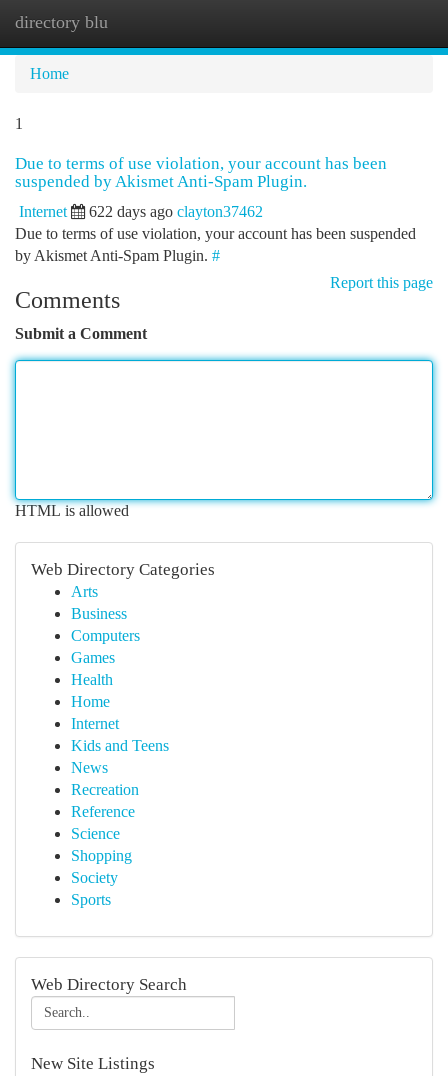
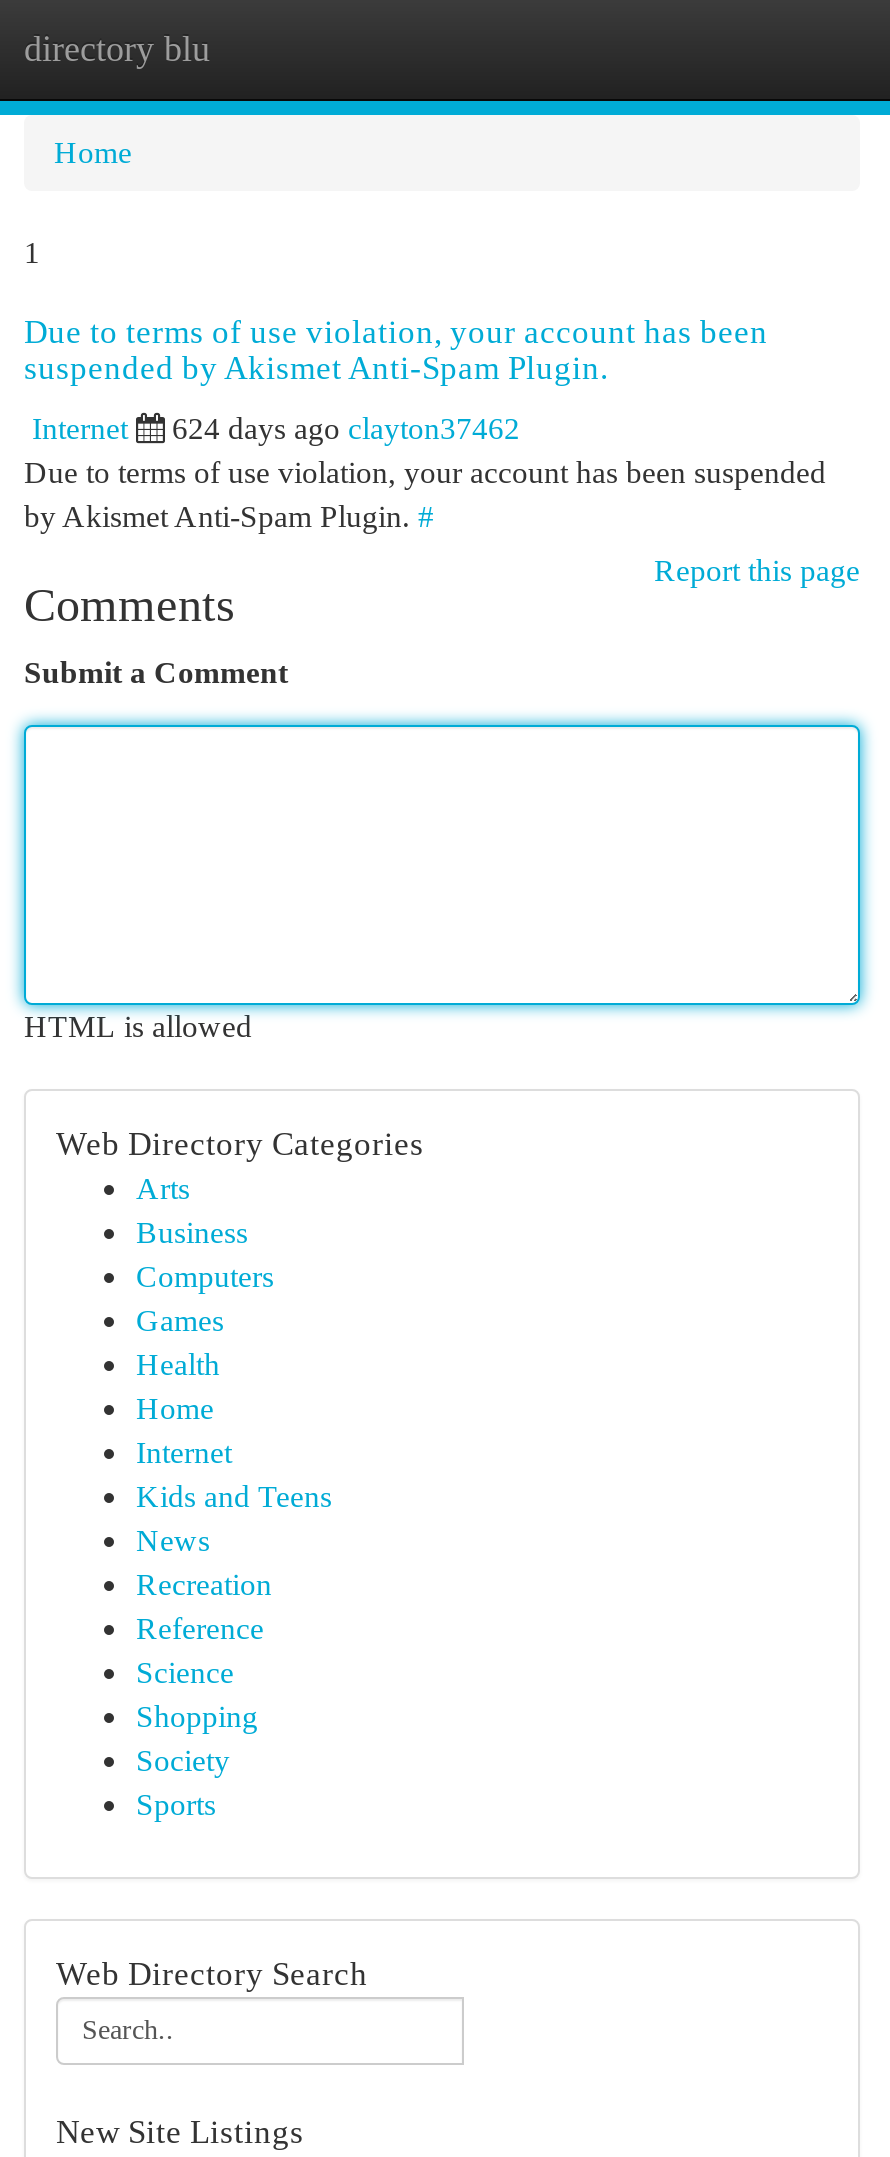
- 622 days ago clayton37462
+ 624 days ago clayton37462
